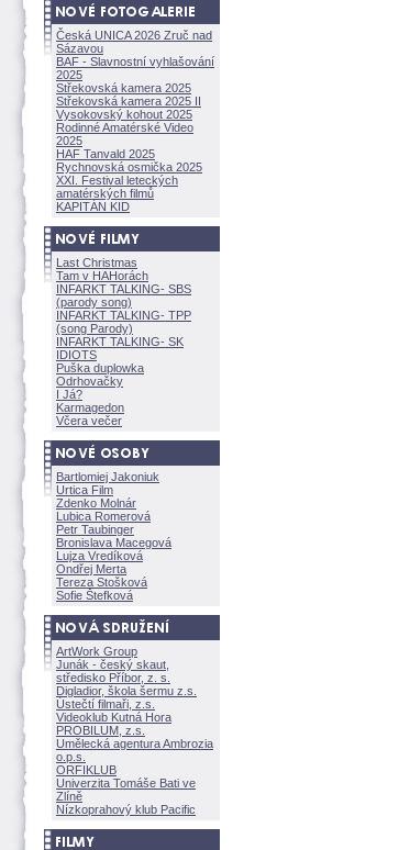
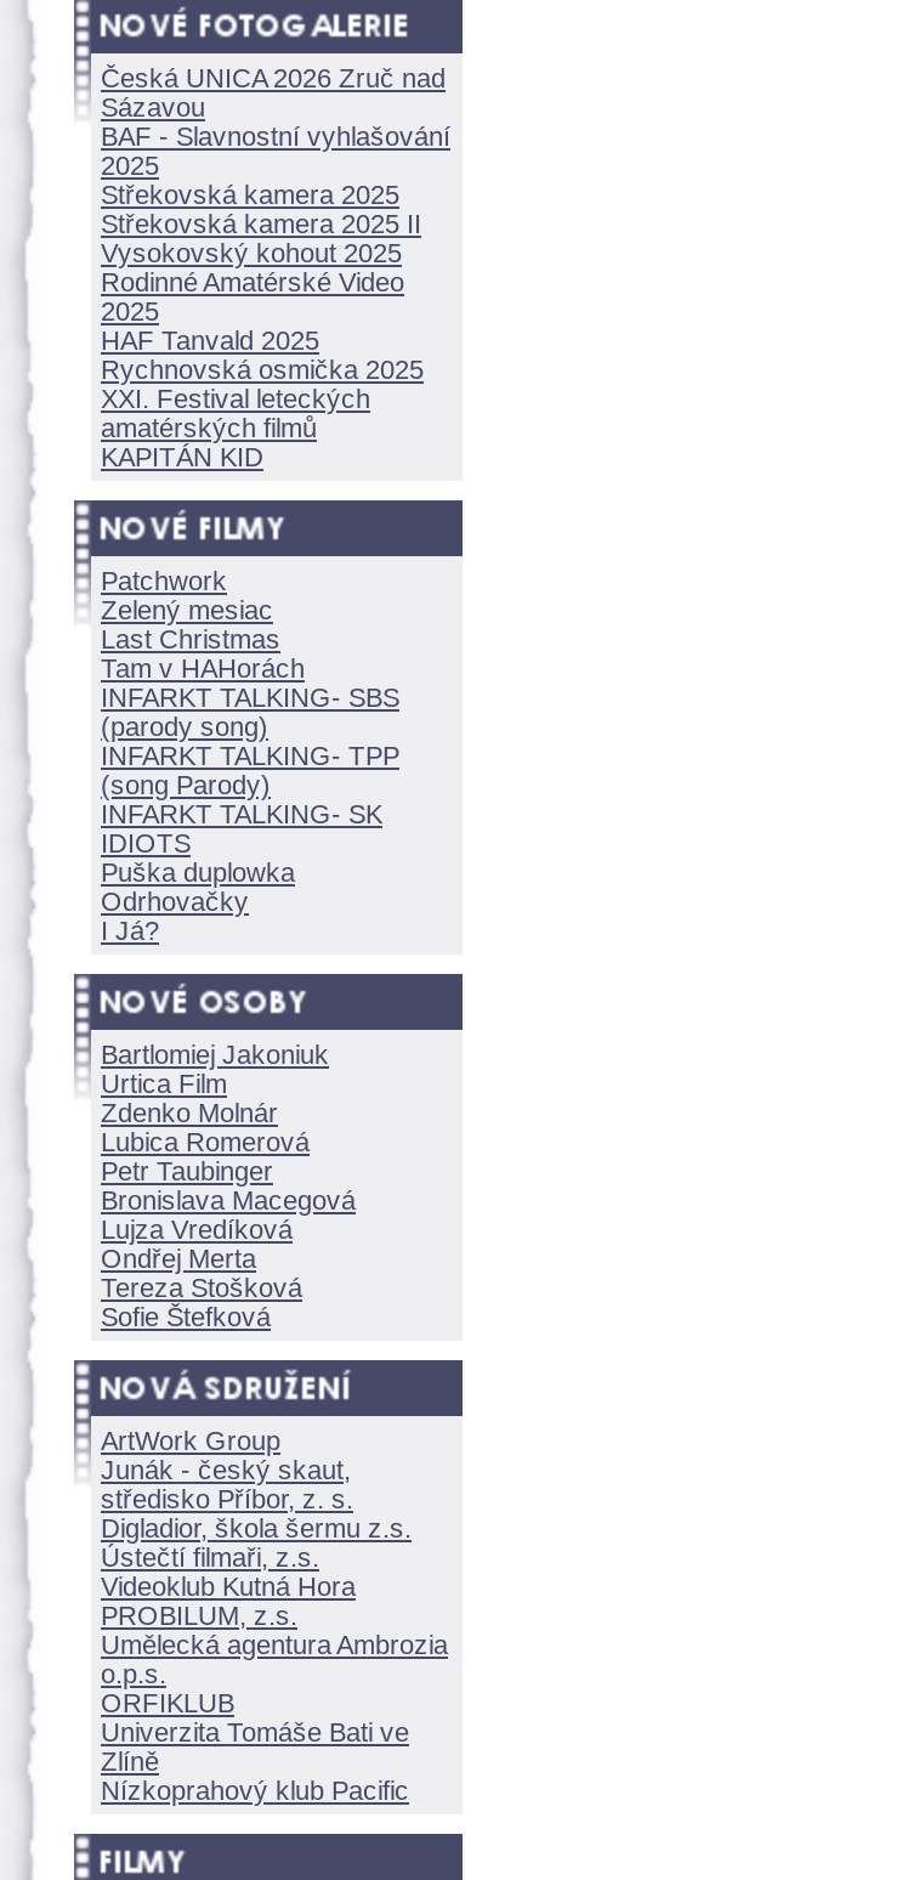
+ Patchwork
+ Zelený mesiac

moved down: Last Christmas | Tam v HAHorách | INFARKT TALKING- SBS | ... | Odrhovačky | I Já?

- Karmagedon
- Včera večer
